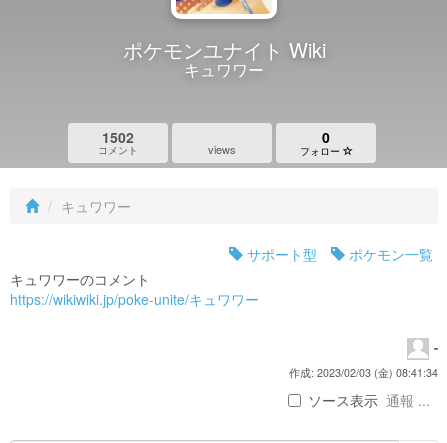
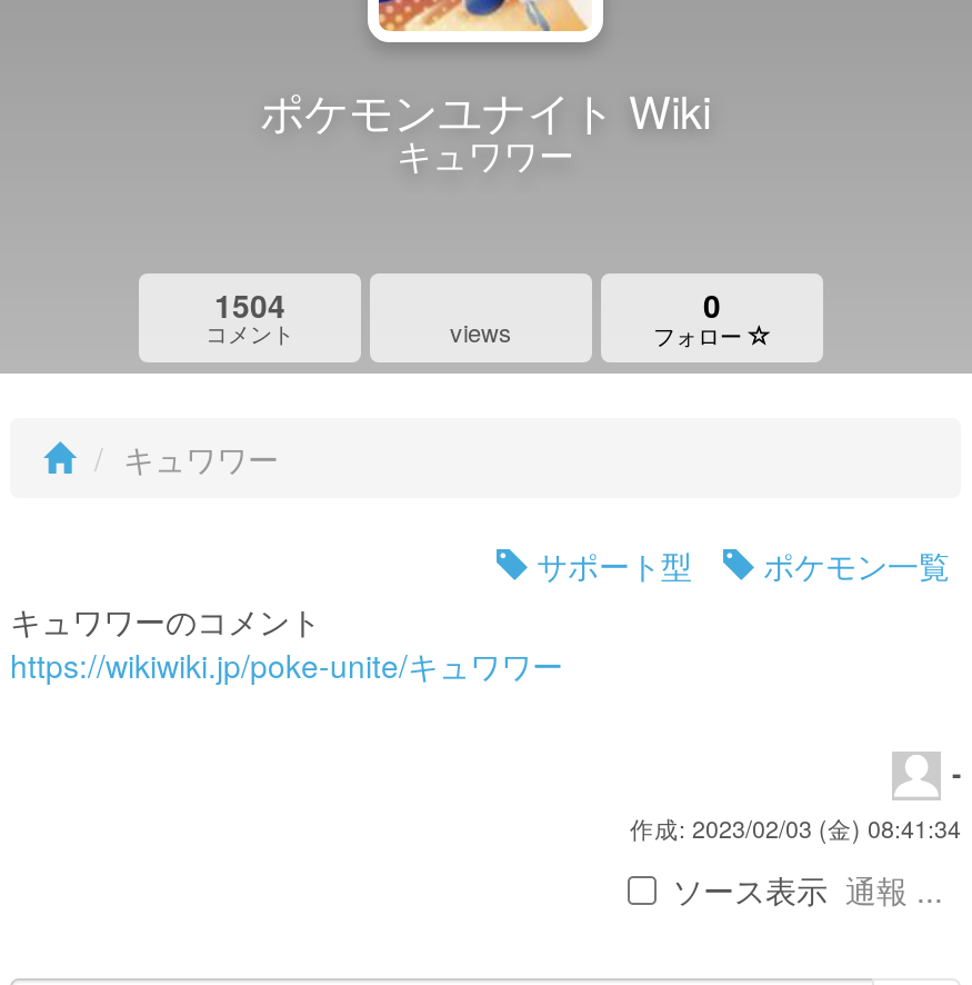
- 1502
+ 1504
